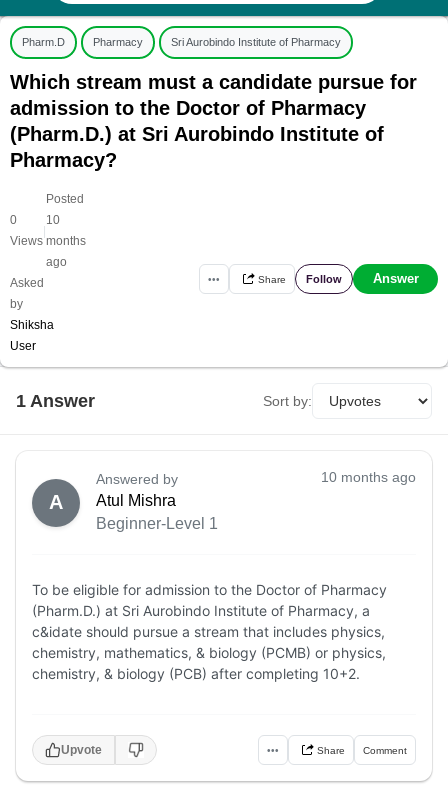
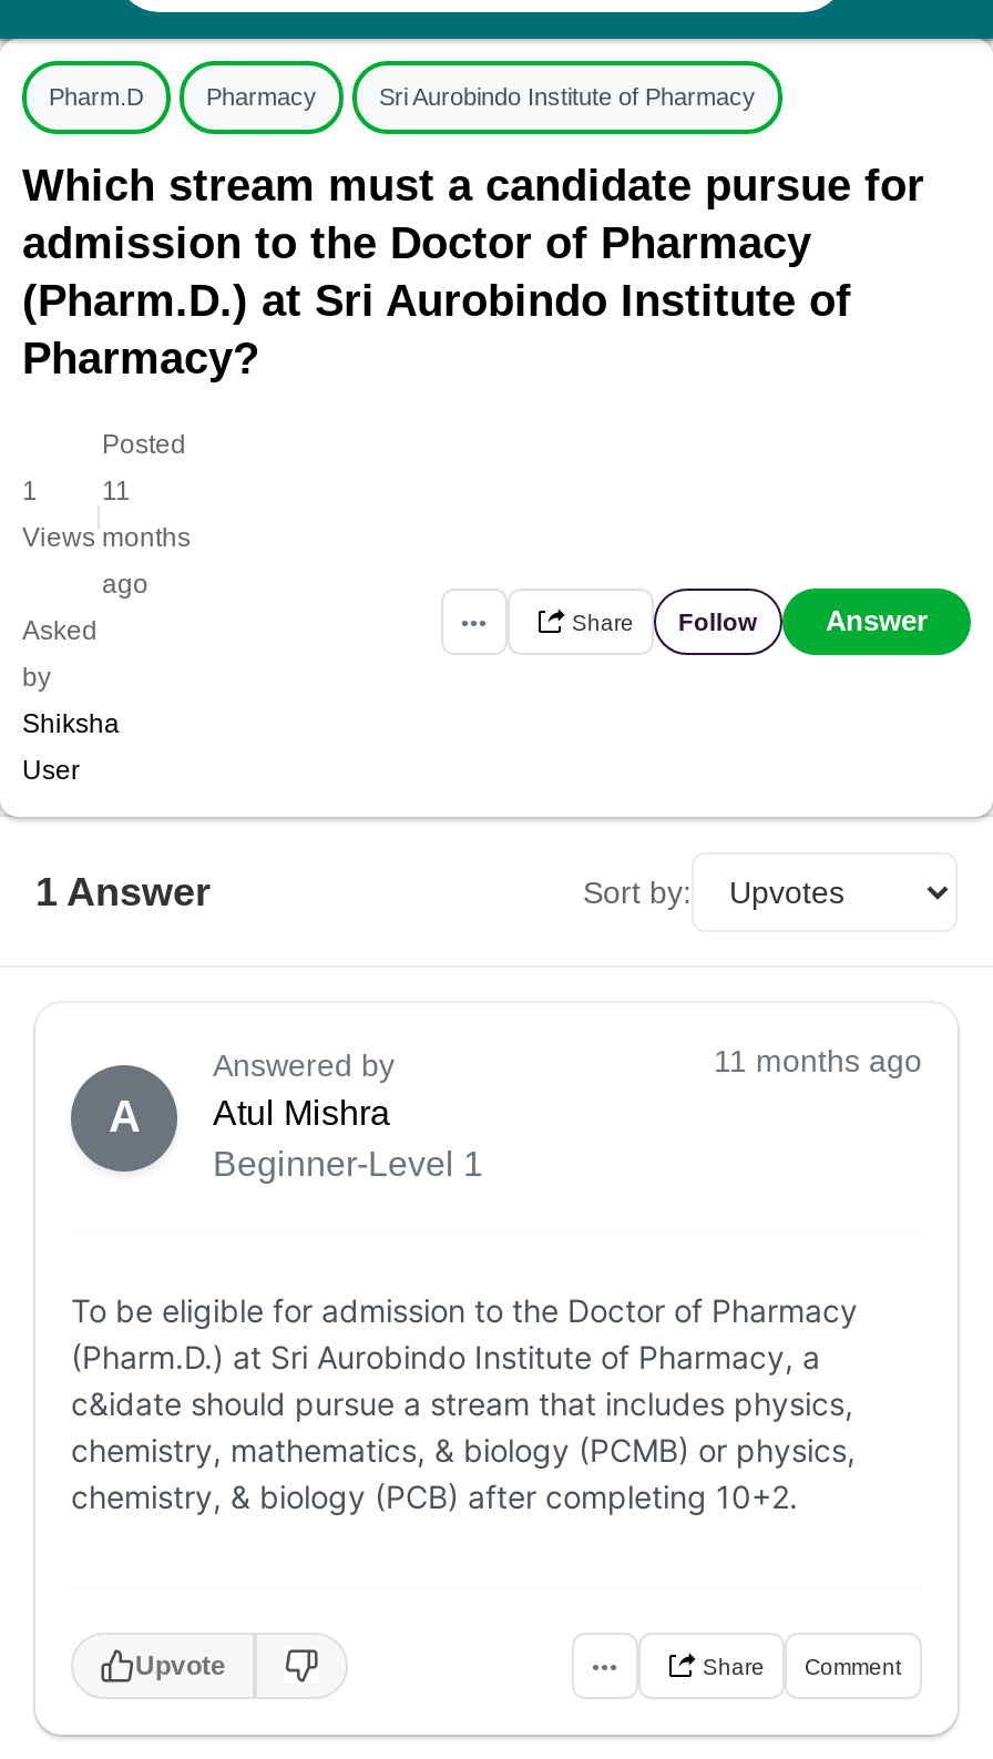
- 0
+ 1

- 10
+ 11

- 10 months ago
+ 11 months ago
